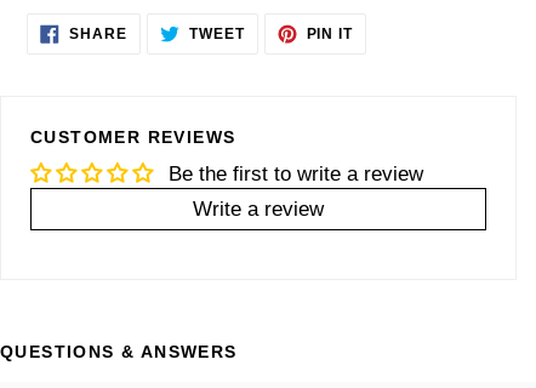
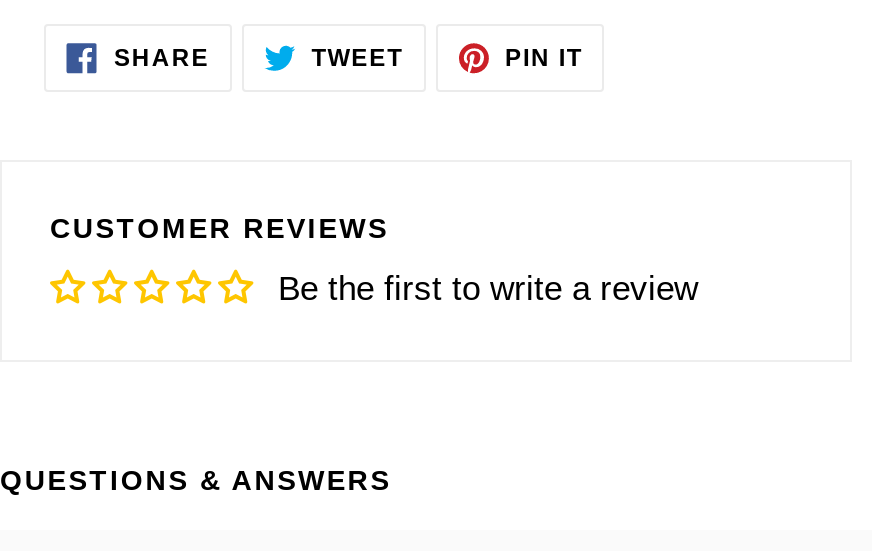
- Write a review
